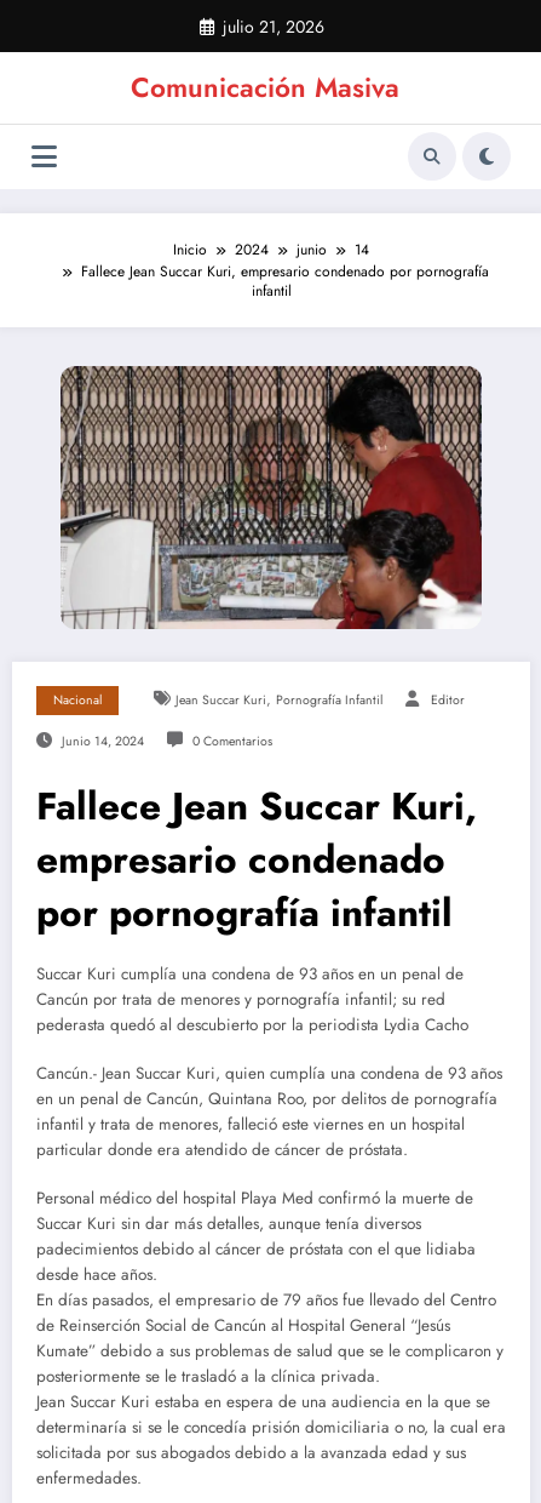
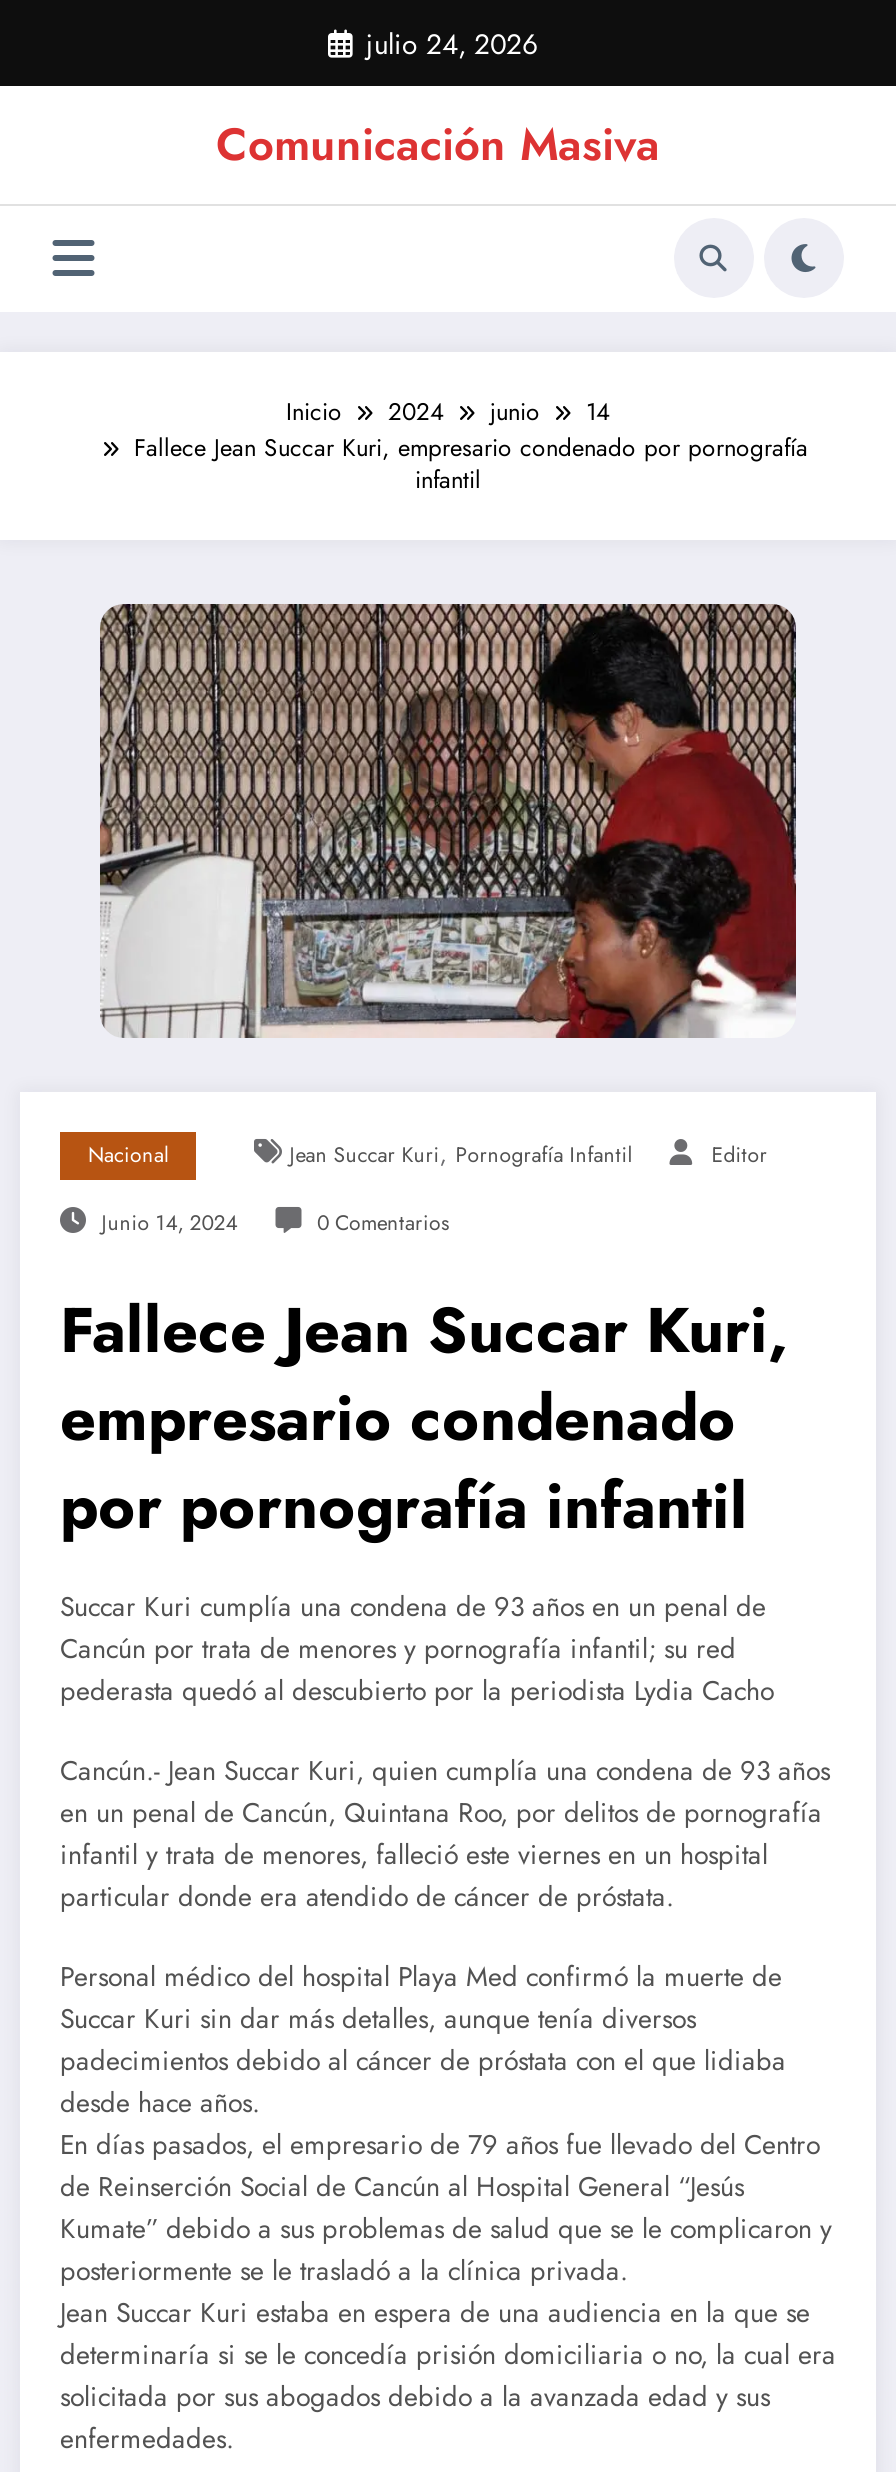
- julio 21, 2026
+ julio 24, 2026
